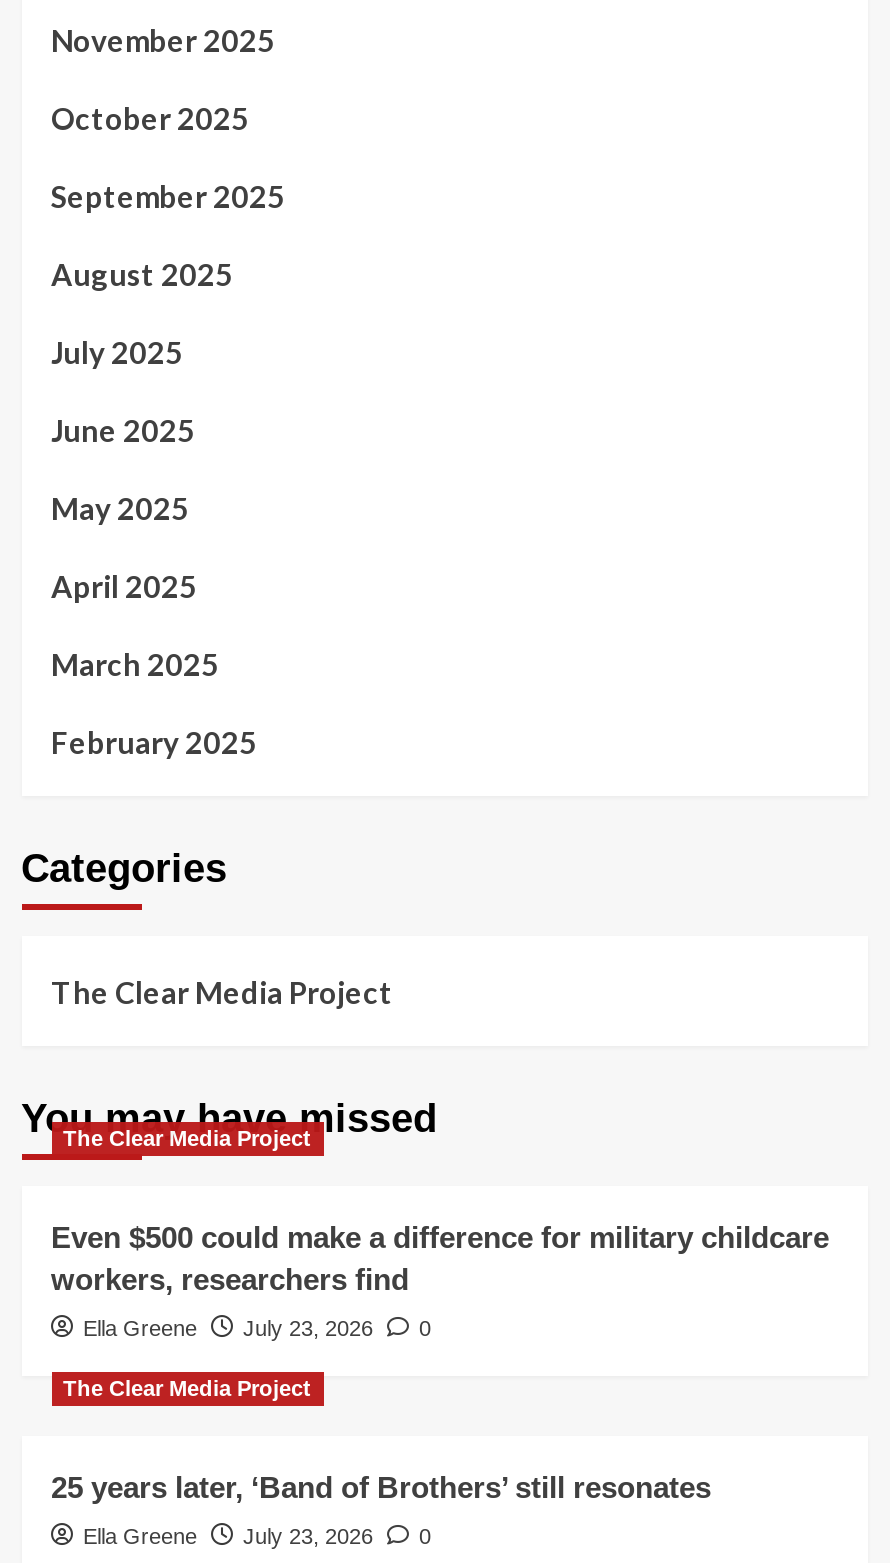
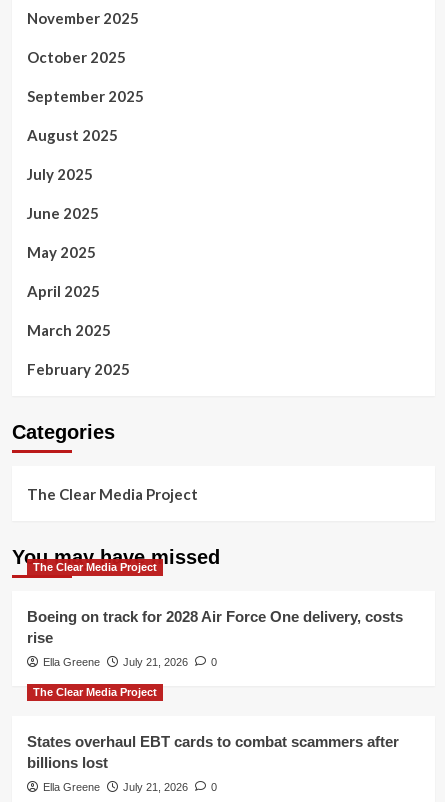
- Even $500 could make a difference for military childcare
- workers, researchers find
+ Boeing on track for 2028 Air Force One delivery, costs
+ rise

- Ella Greene July 23, 2026 0
+ Ella Greene July 21, 2026 0

- 25 years later, ‘Band of Brothers’ still resonates
+ States overhaul EBT cards to combat scammers after
+ billions lost

- Ella Greene July 23, 2026 0
+ Ella Greene July 21, 2026 0
